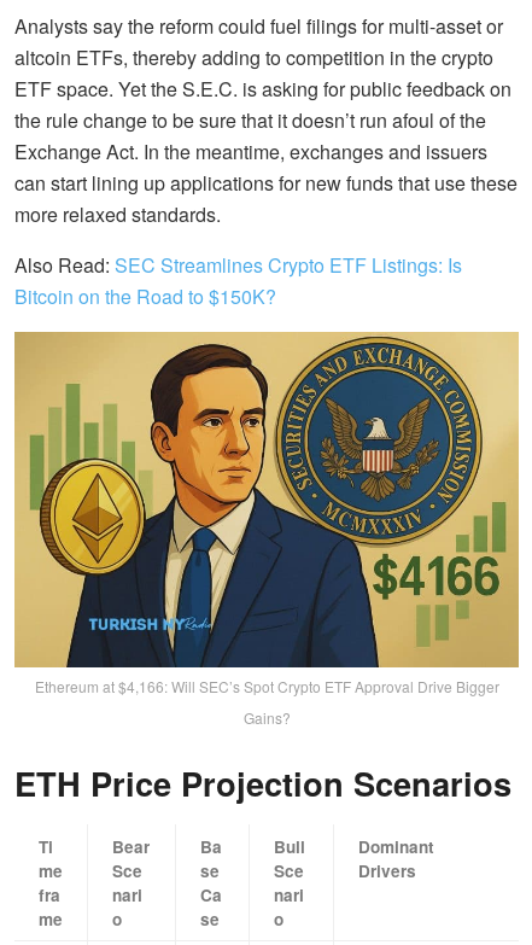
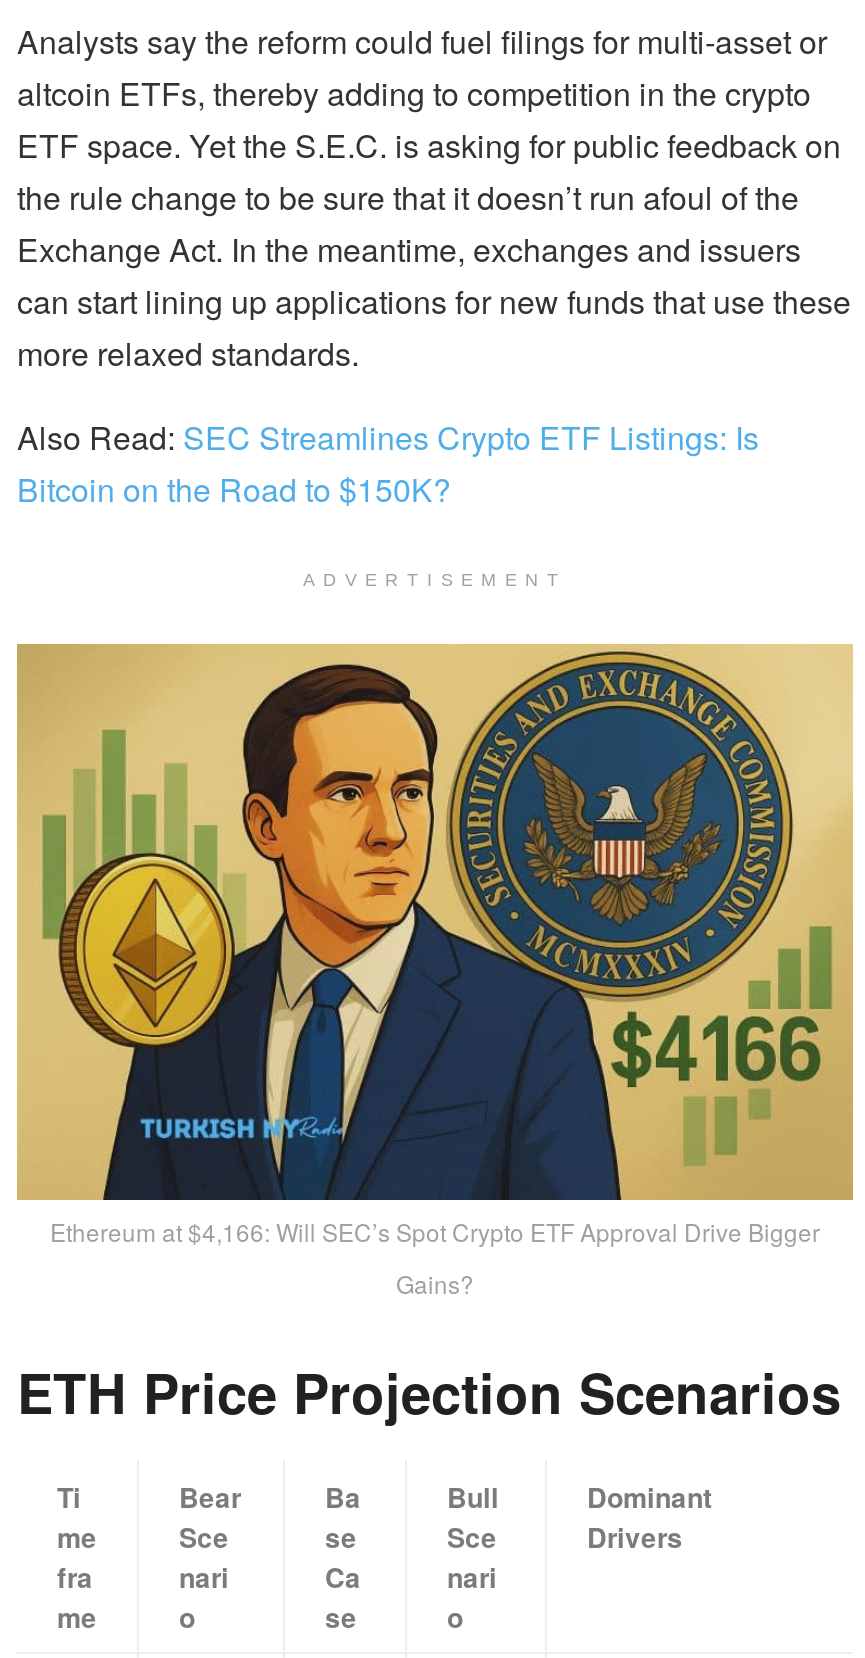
+ ADVERTISEMENT
